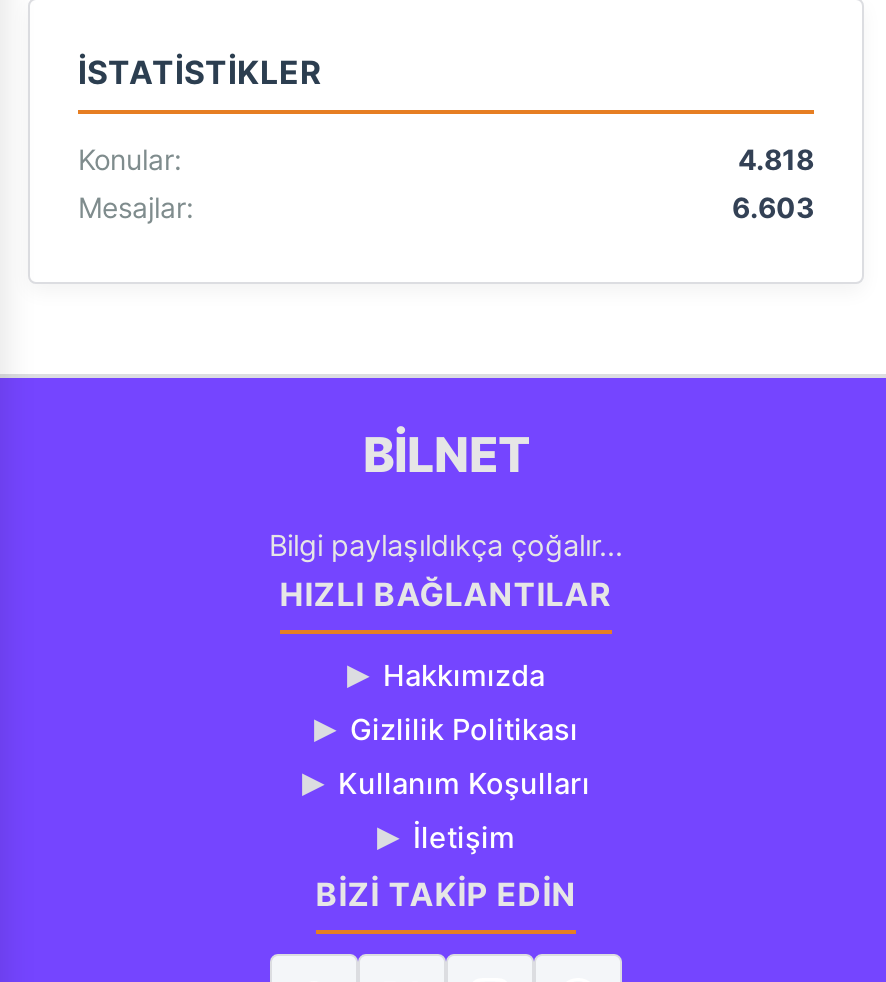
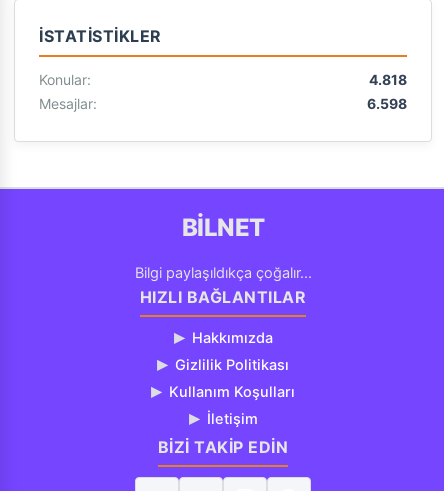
- 6.603
+ 6.598
